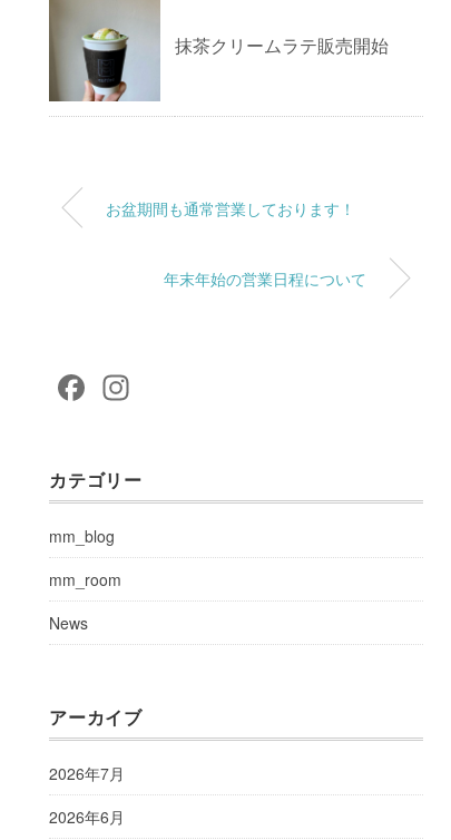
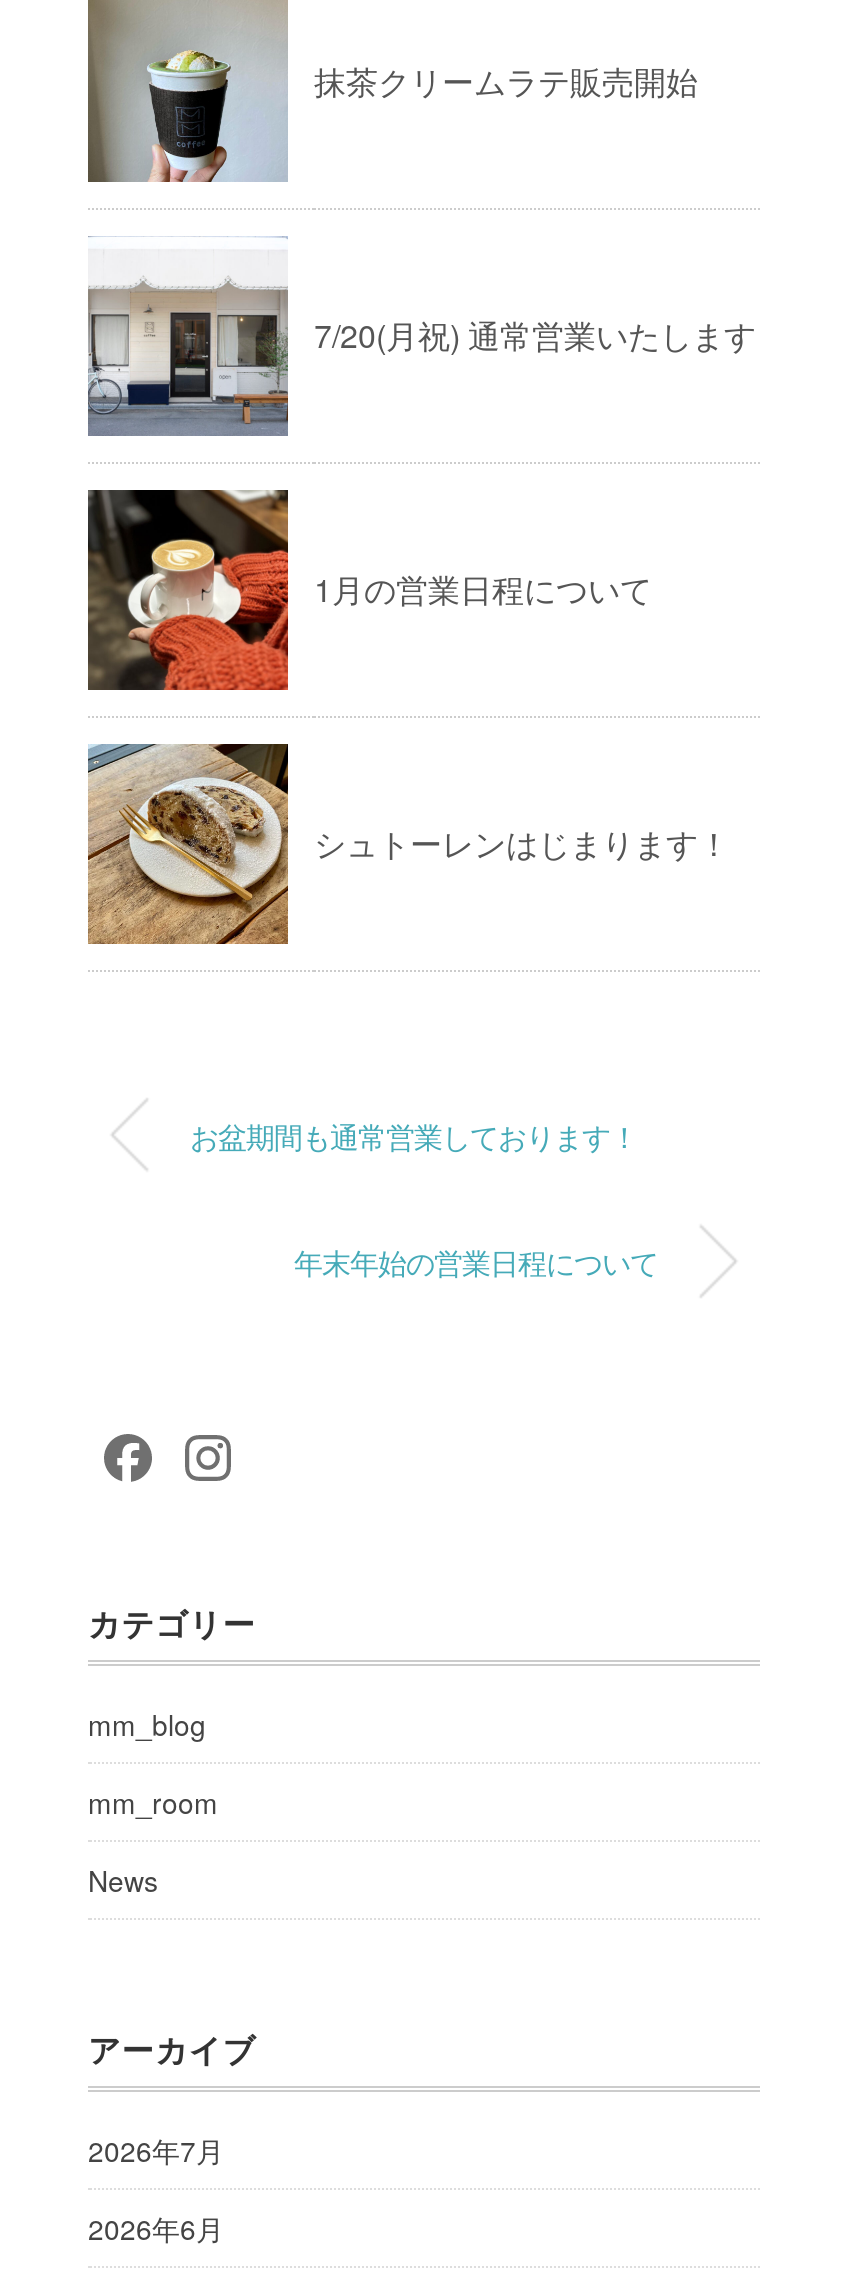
+ [image]
+ シュトーレンはじまります！

+ [image]
+ 7/20(月祝) 通常営業いたします

+ [image]
+ 1月の営業日程について
